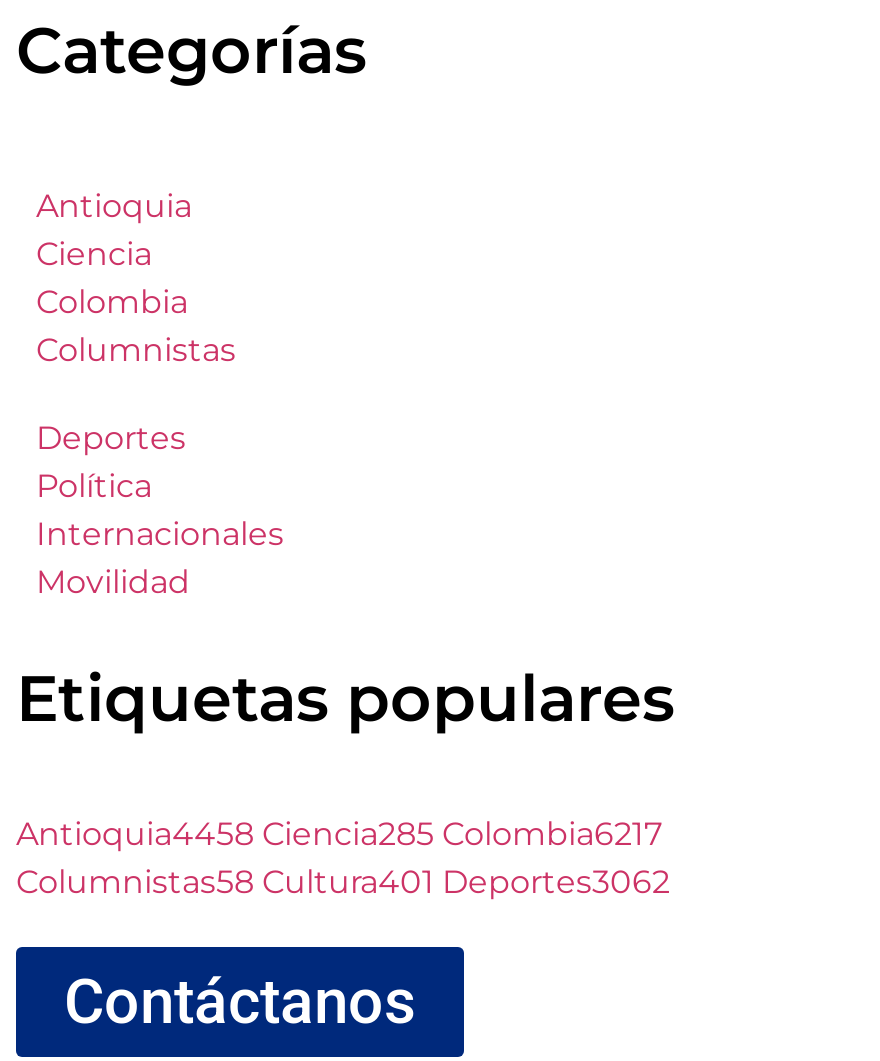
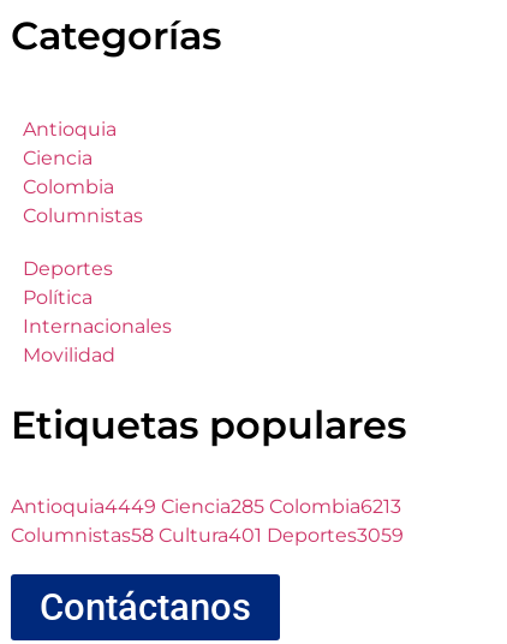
- Antioquia4458 Ciencia285 Colombia6217
+ Antioquia4449 Ciencia285 Colombia6213

- Columnistas58 Cultura401 Deportes3062
+ Columnistas58 Cultura401 Deportes3059
